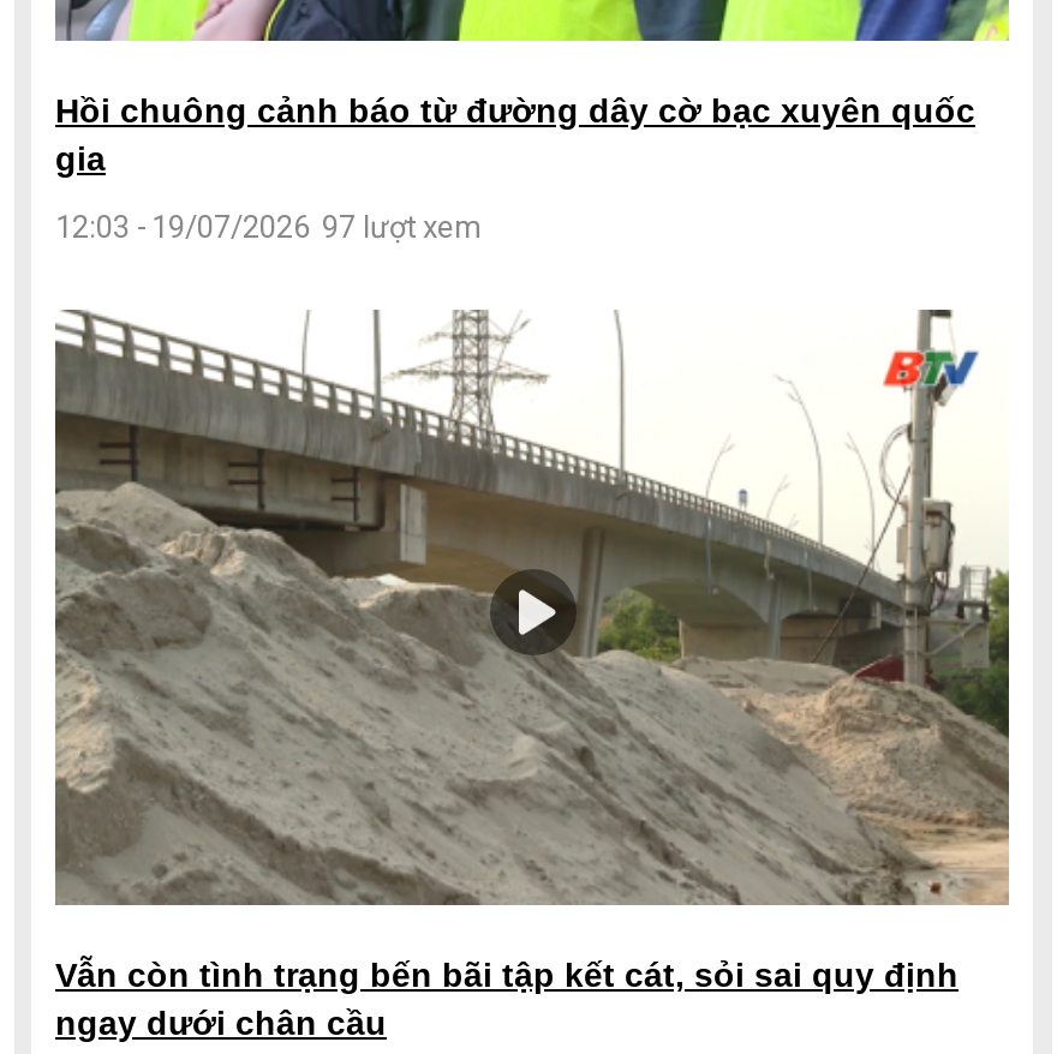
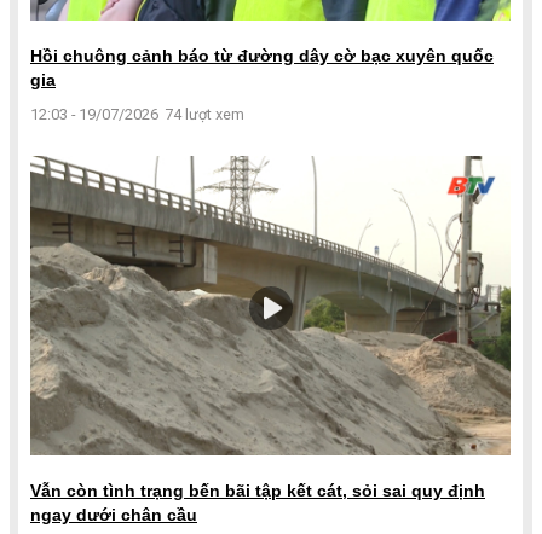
- 12:03 - 19/07/2026 97 lượt xem
+ 12:03 - 19/07/2026 74 lượt xem
